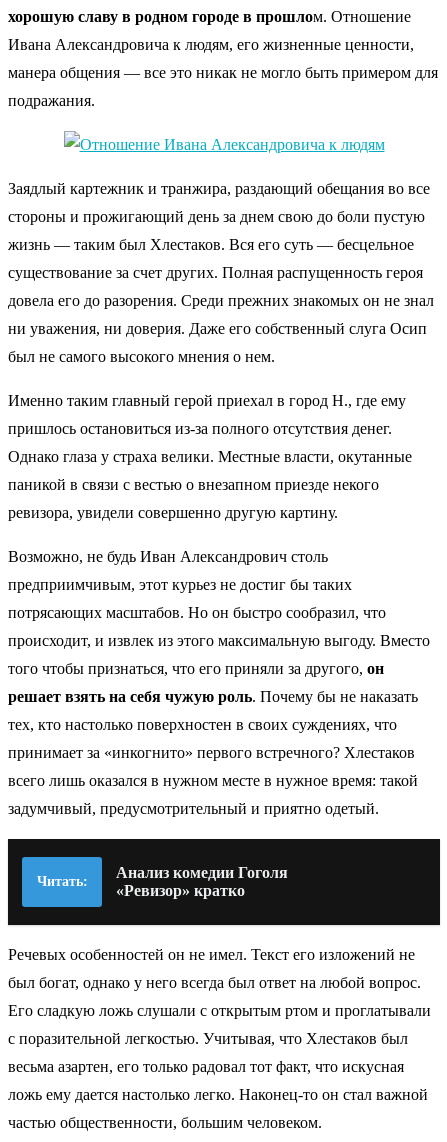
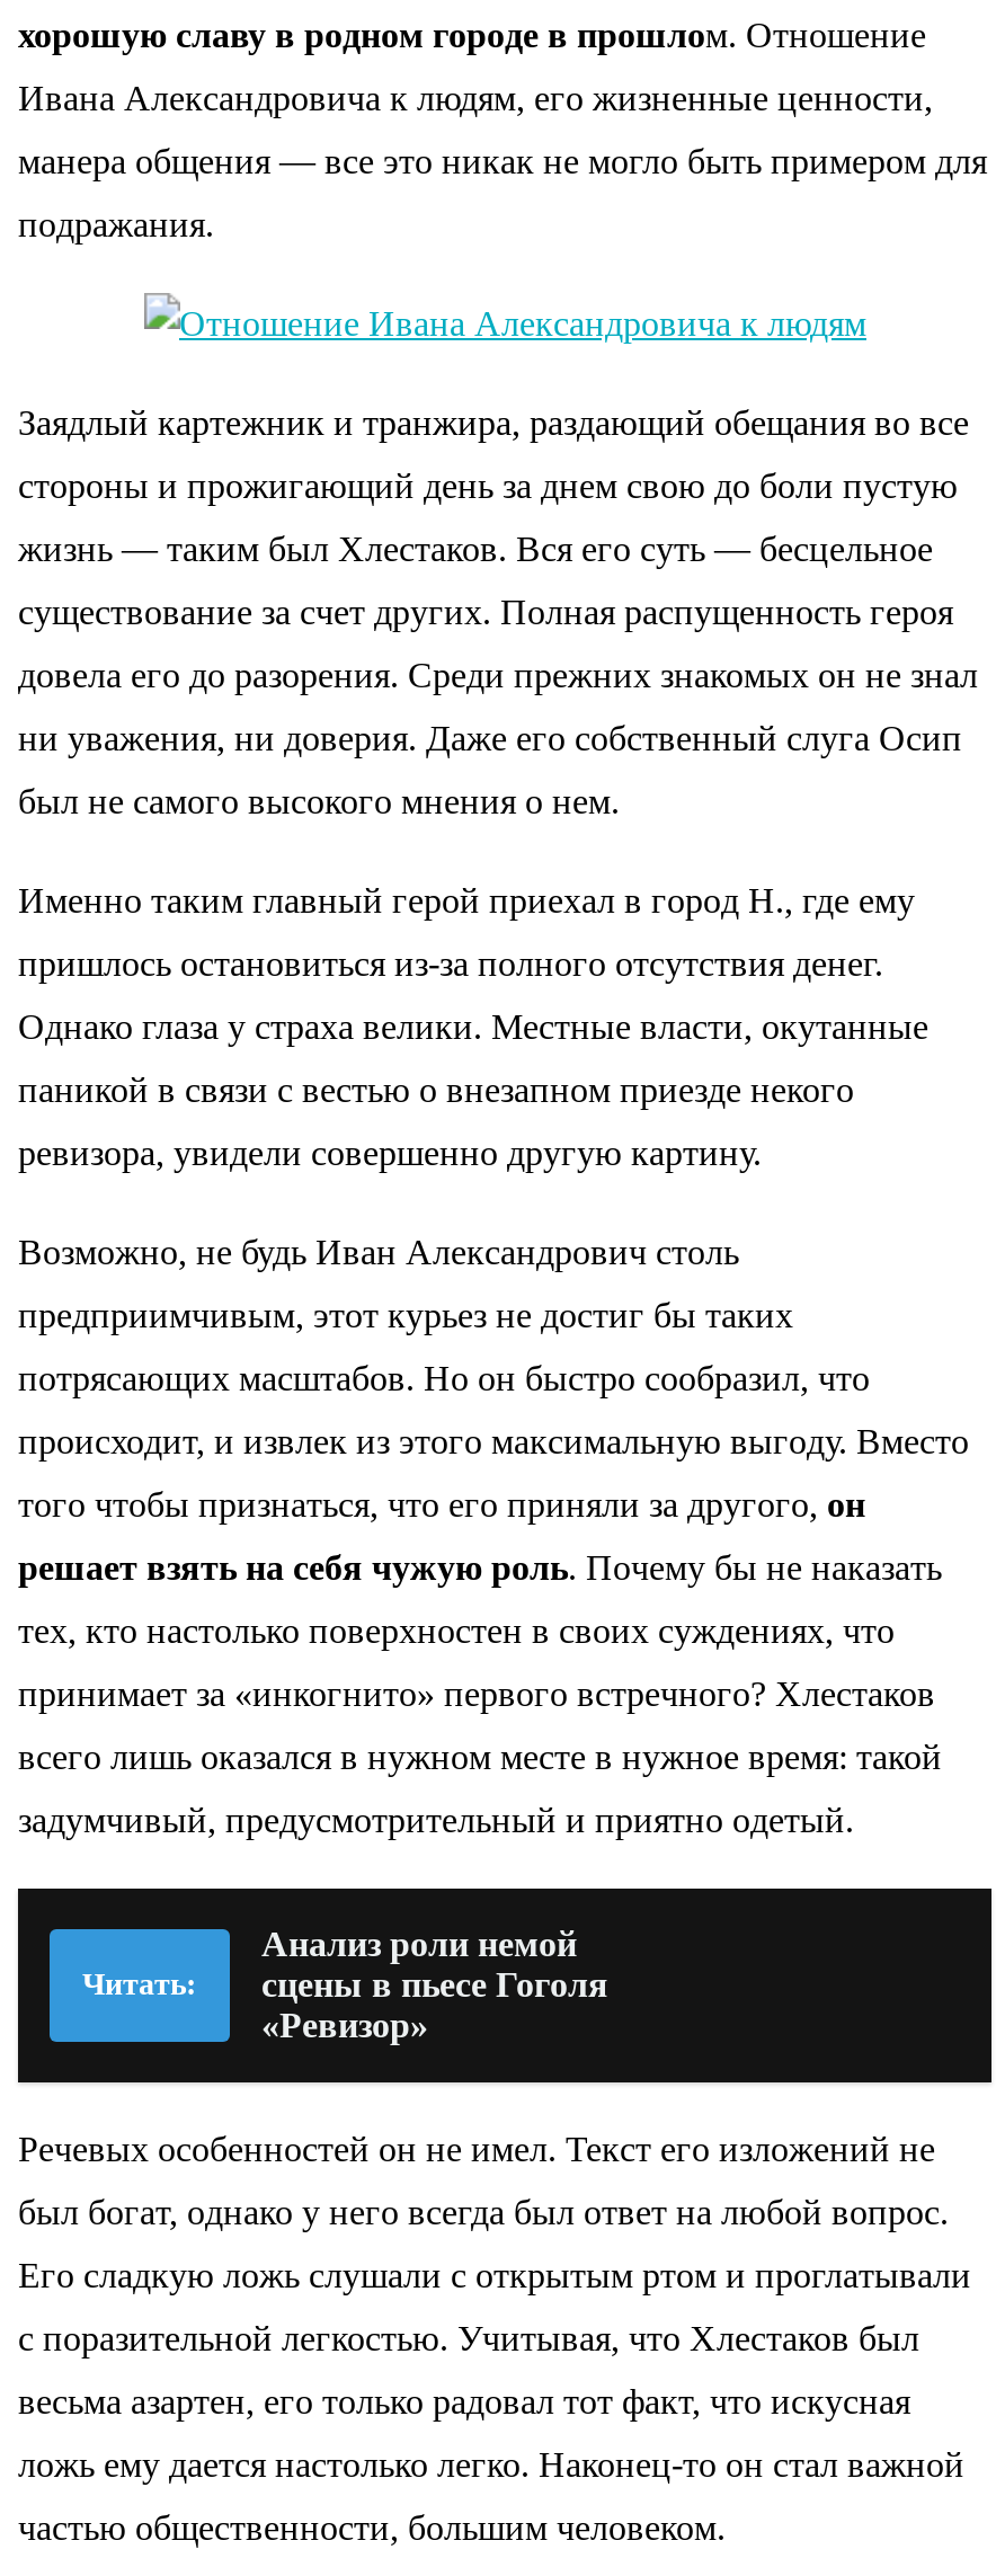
- Анализ комедии Гоголя
- «Ревизор» кратко
+ Анализ роли немой
+ сцены в пьесе Гоголя
+ «Ревизор»
